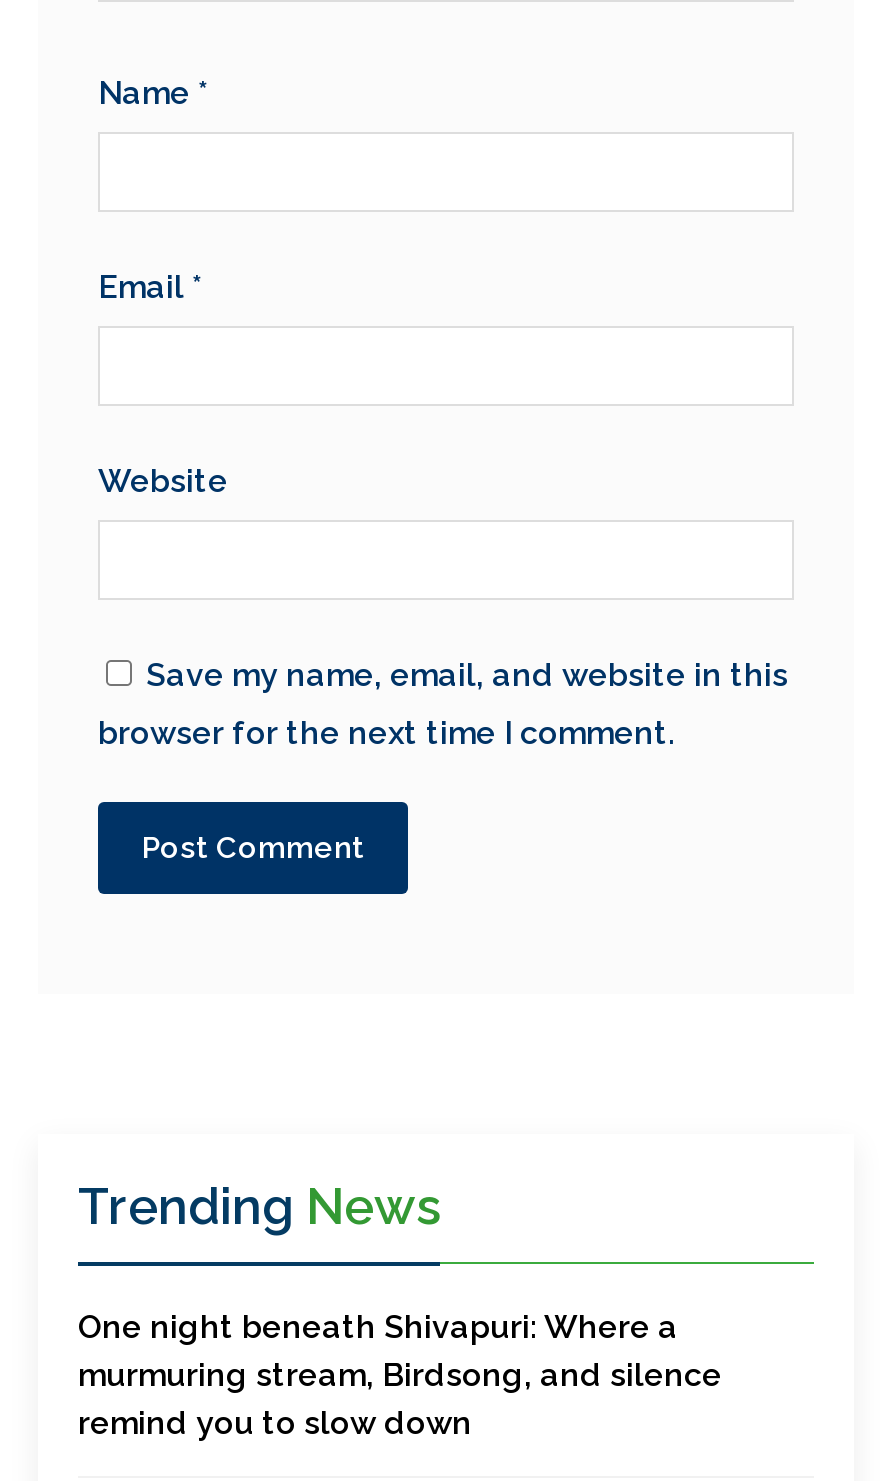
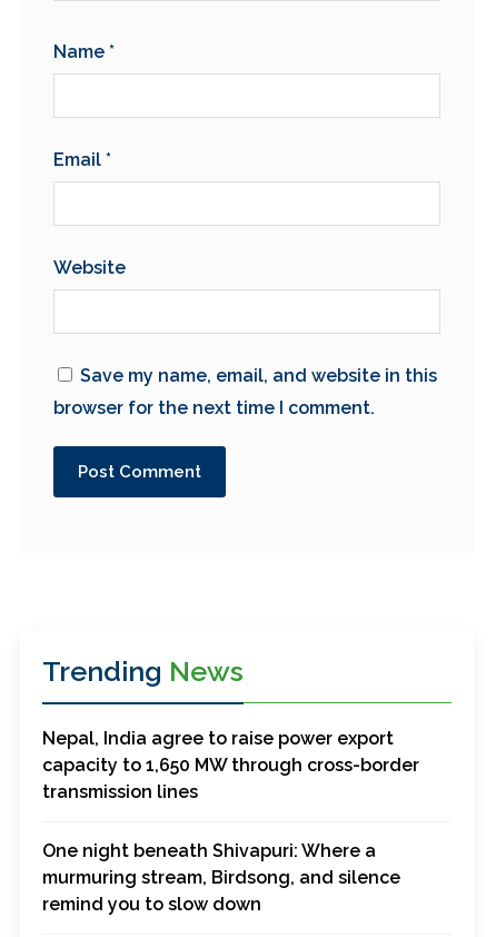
+ Nepal, India agree to raise power export
+ capacity to 1,650 MW through cross-border
+ transmission lines
